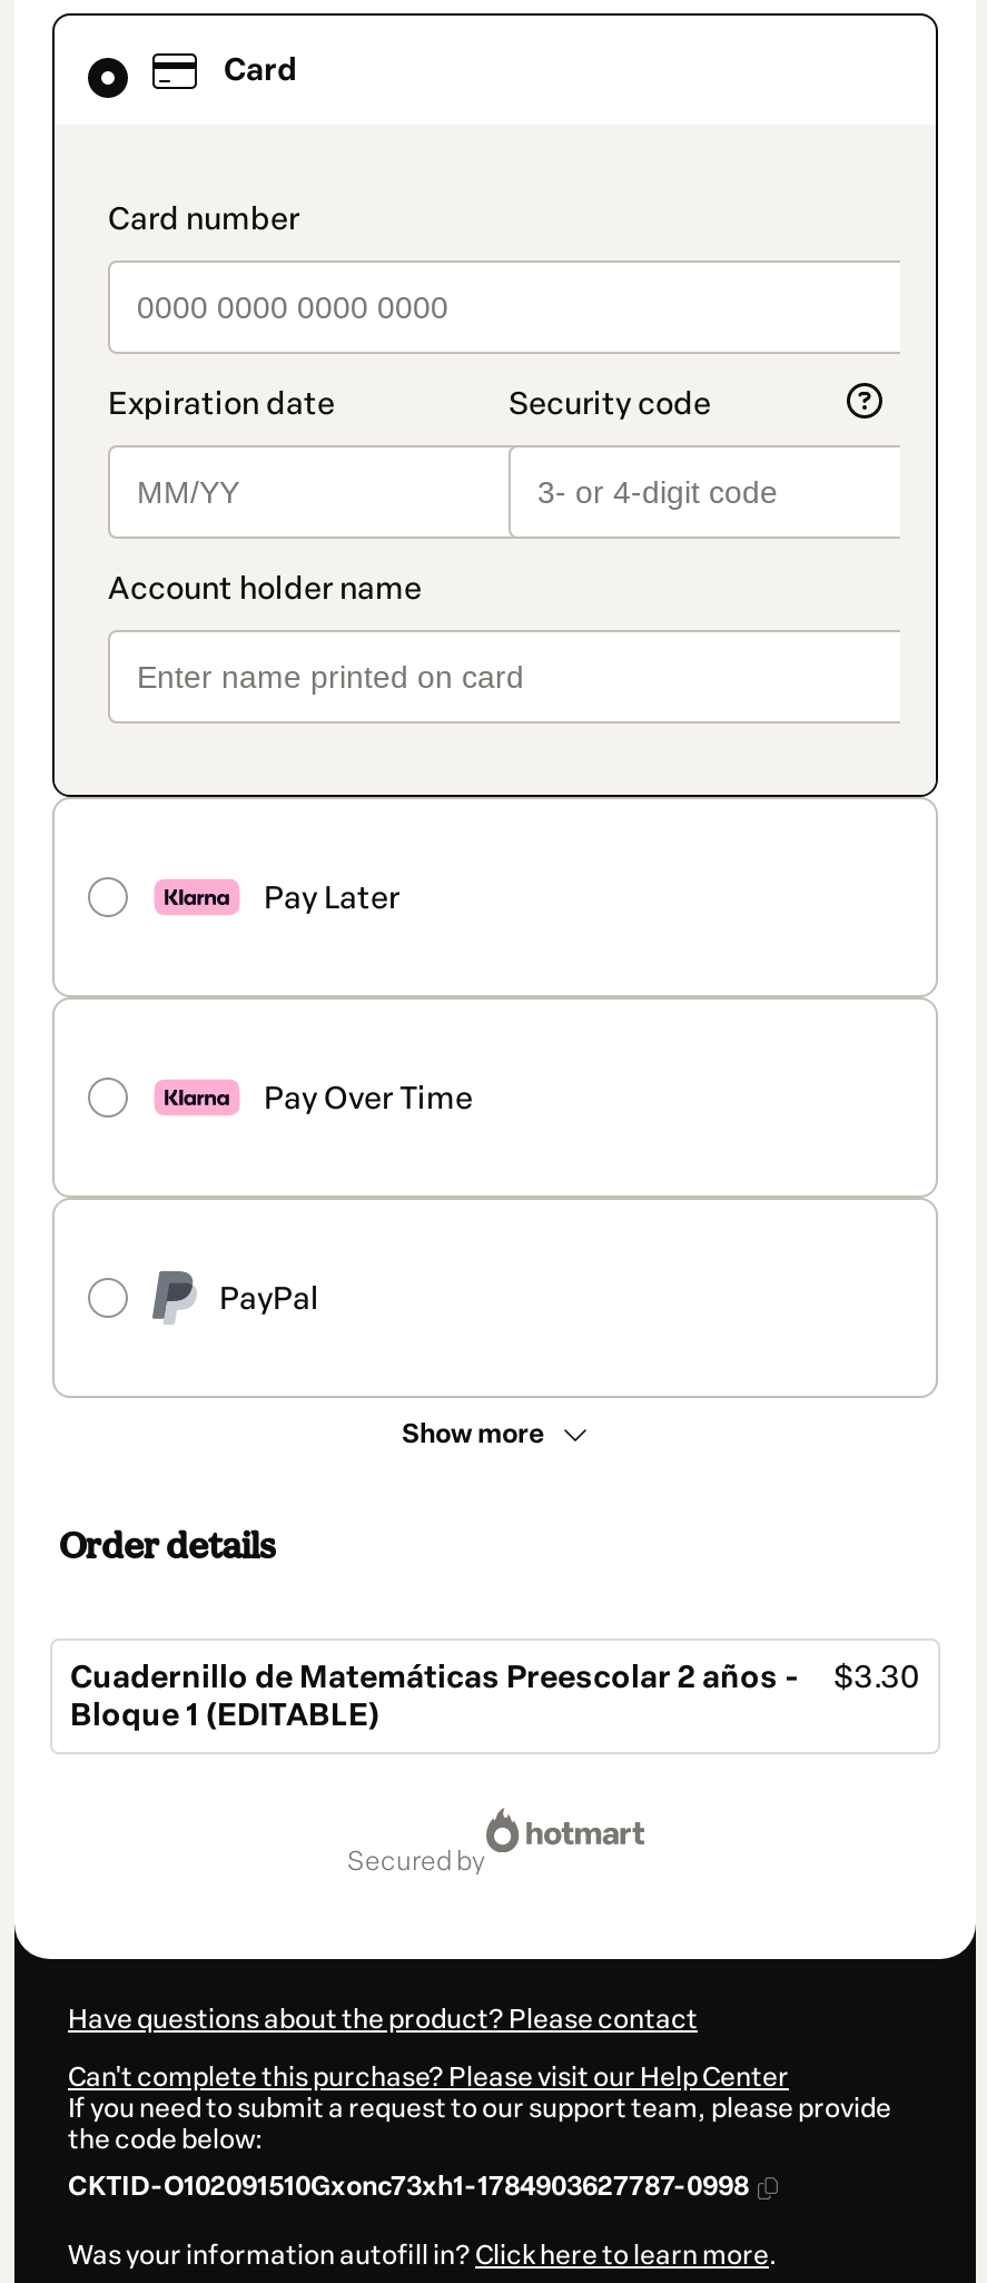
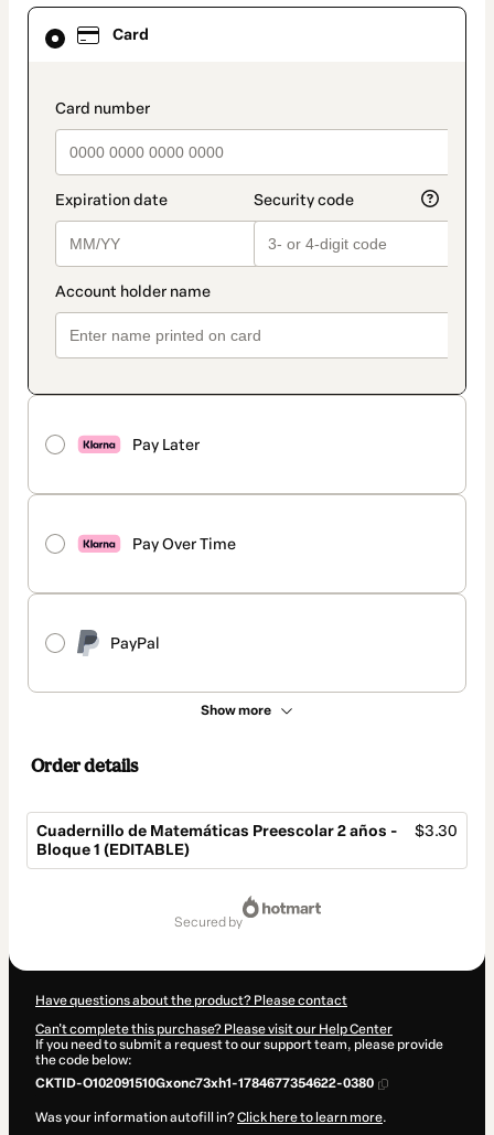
- CKTID-O102091510Gxonc73xh1-1784903627787-0998
+ CKTID-O102091510Gxonc73xh1-1784677354622-0380
